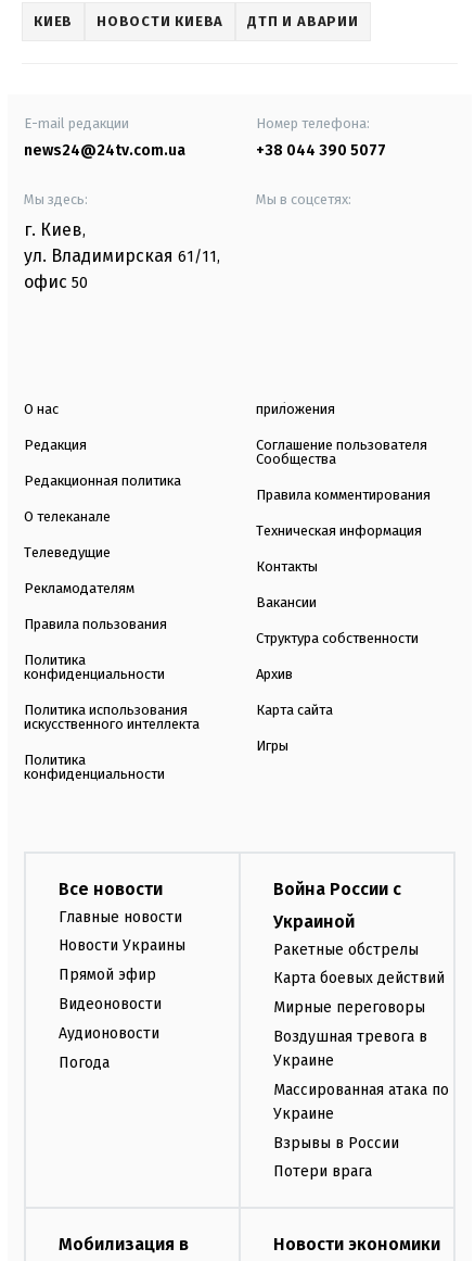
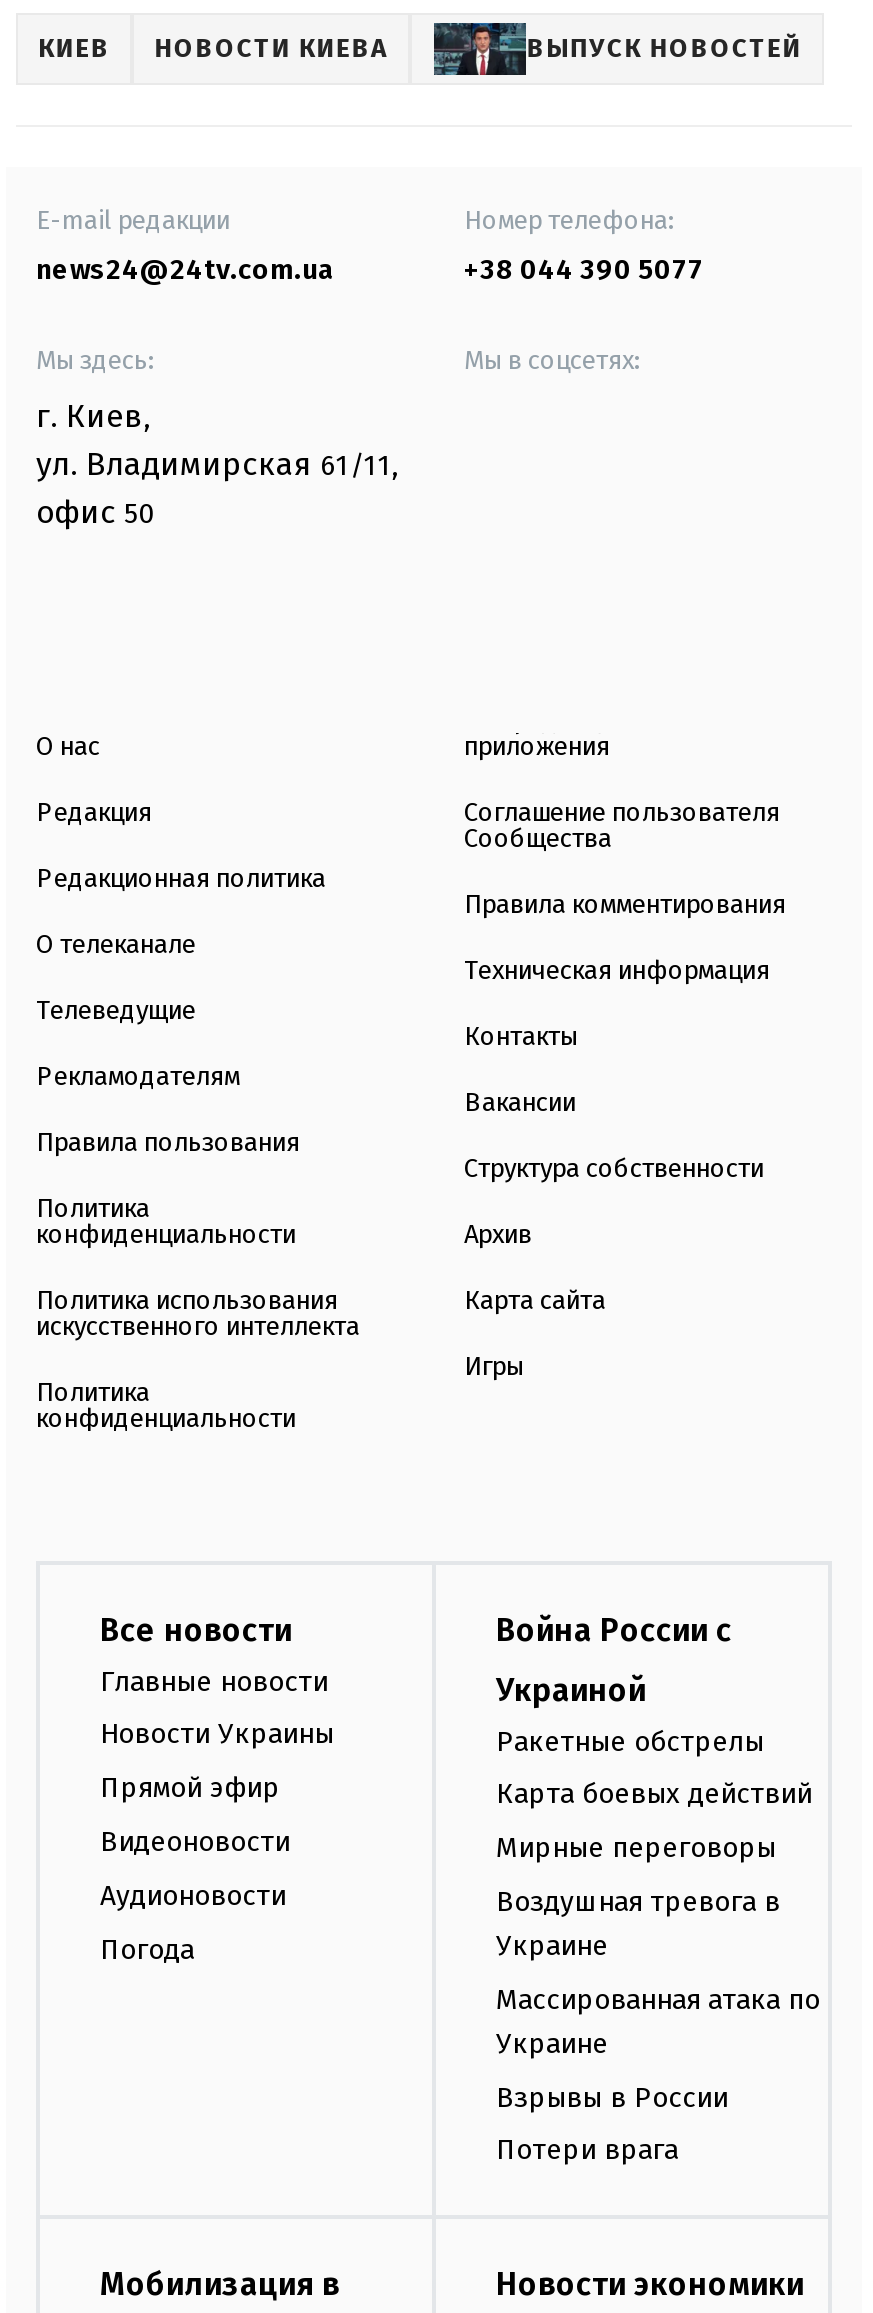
- ДТП И АВАРИИ
+ ВЫПУСК НОВОСТЕЙ
